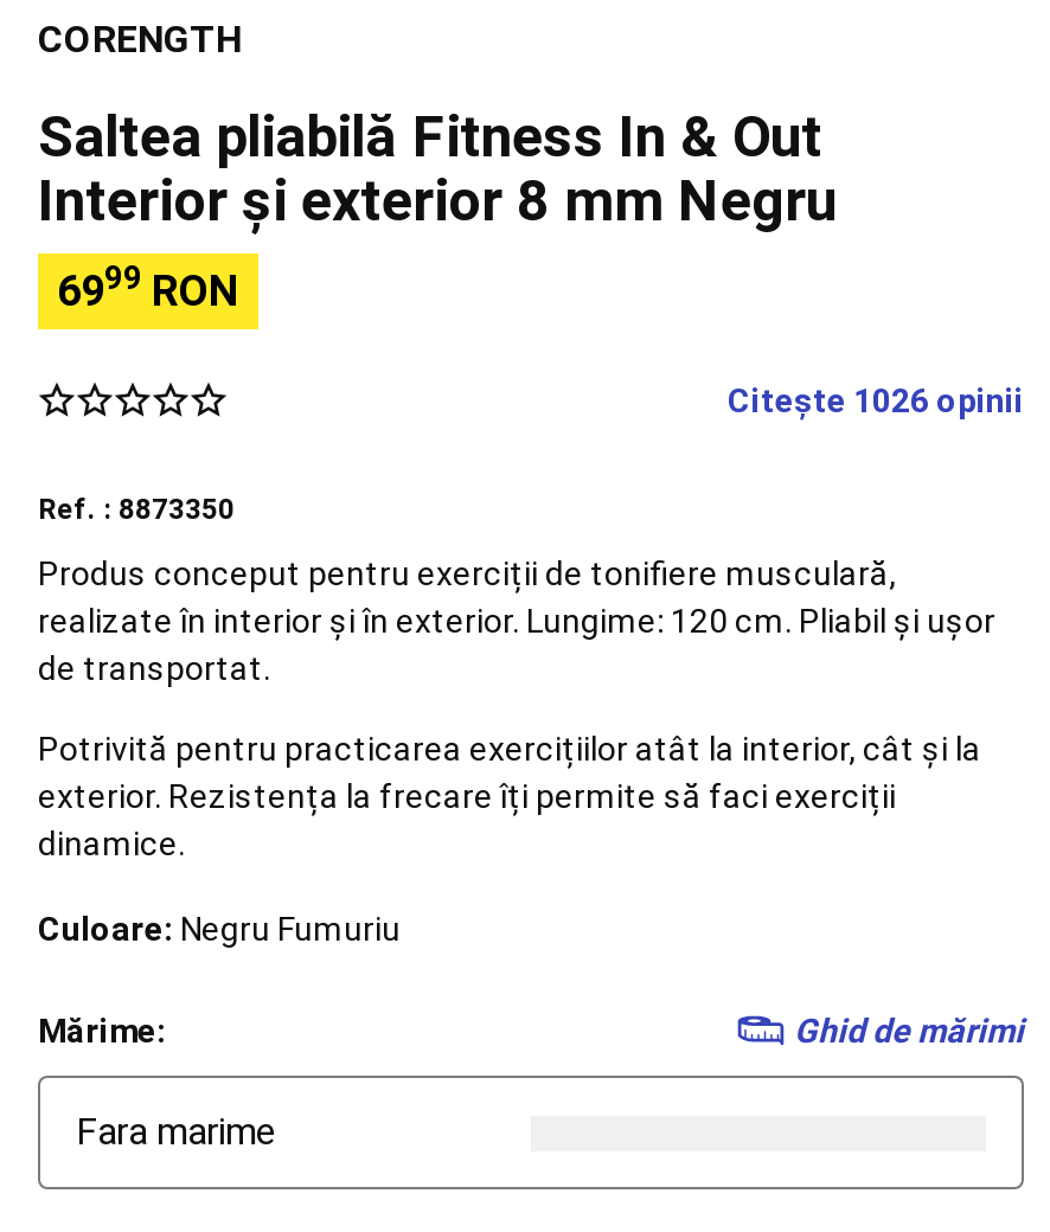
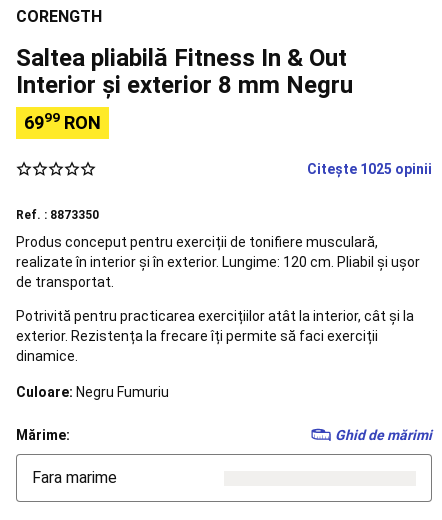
- Citește 1026 opinii
+ Citește 1025 opinii
